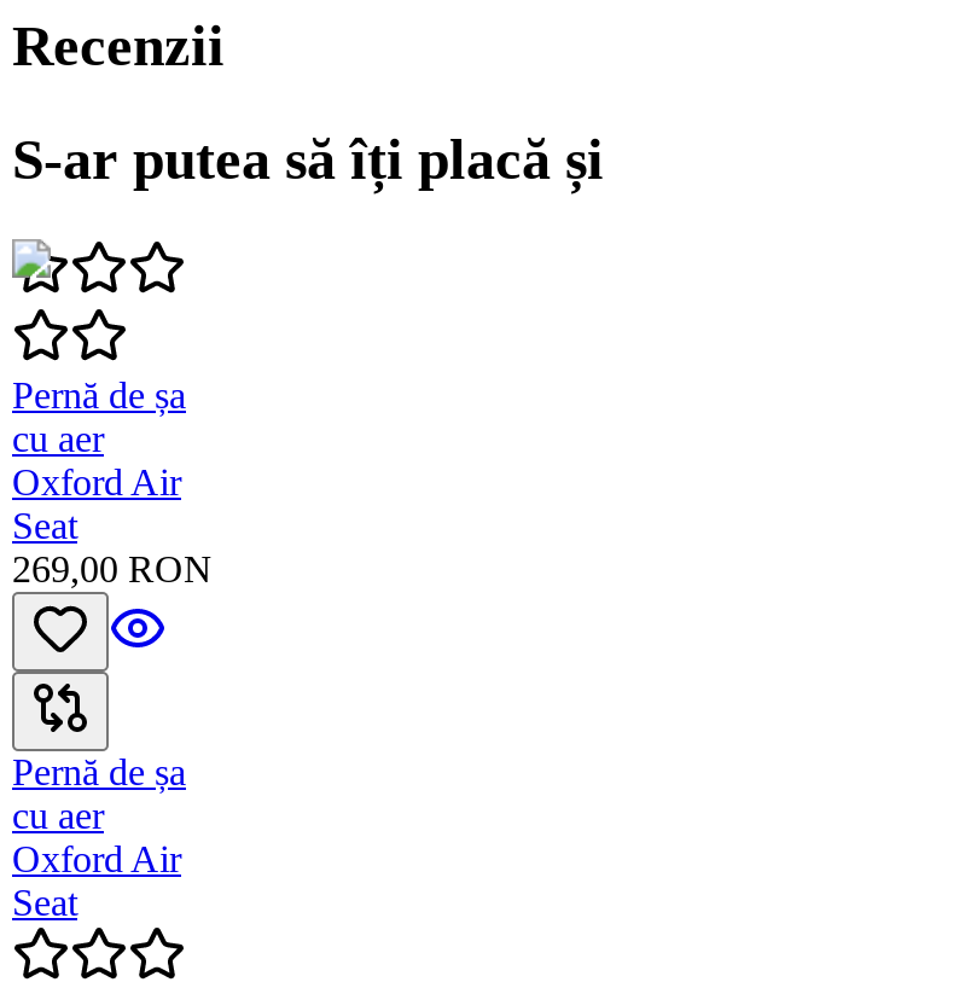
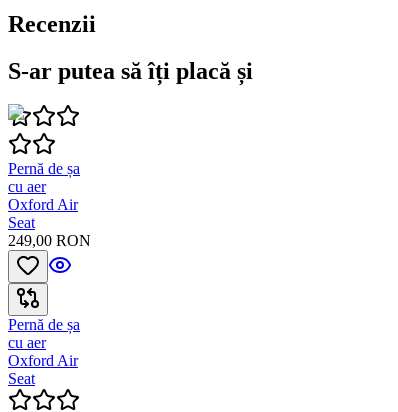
- 269,00 RON
+ 249,00 RON
